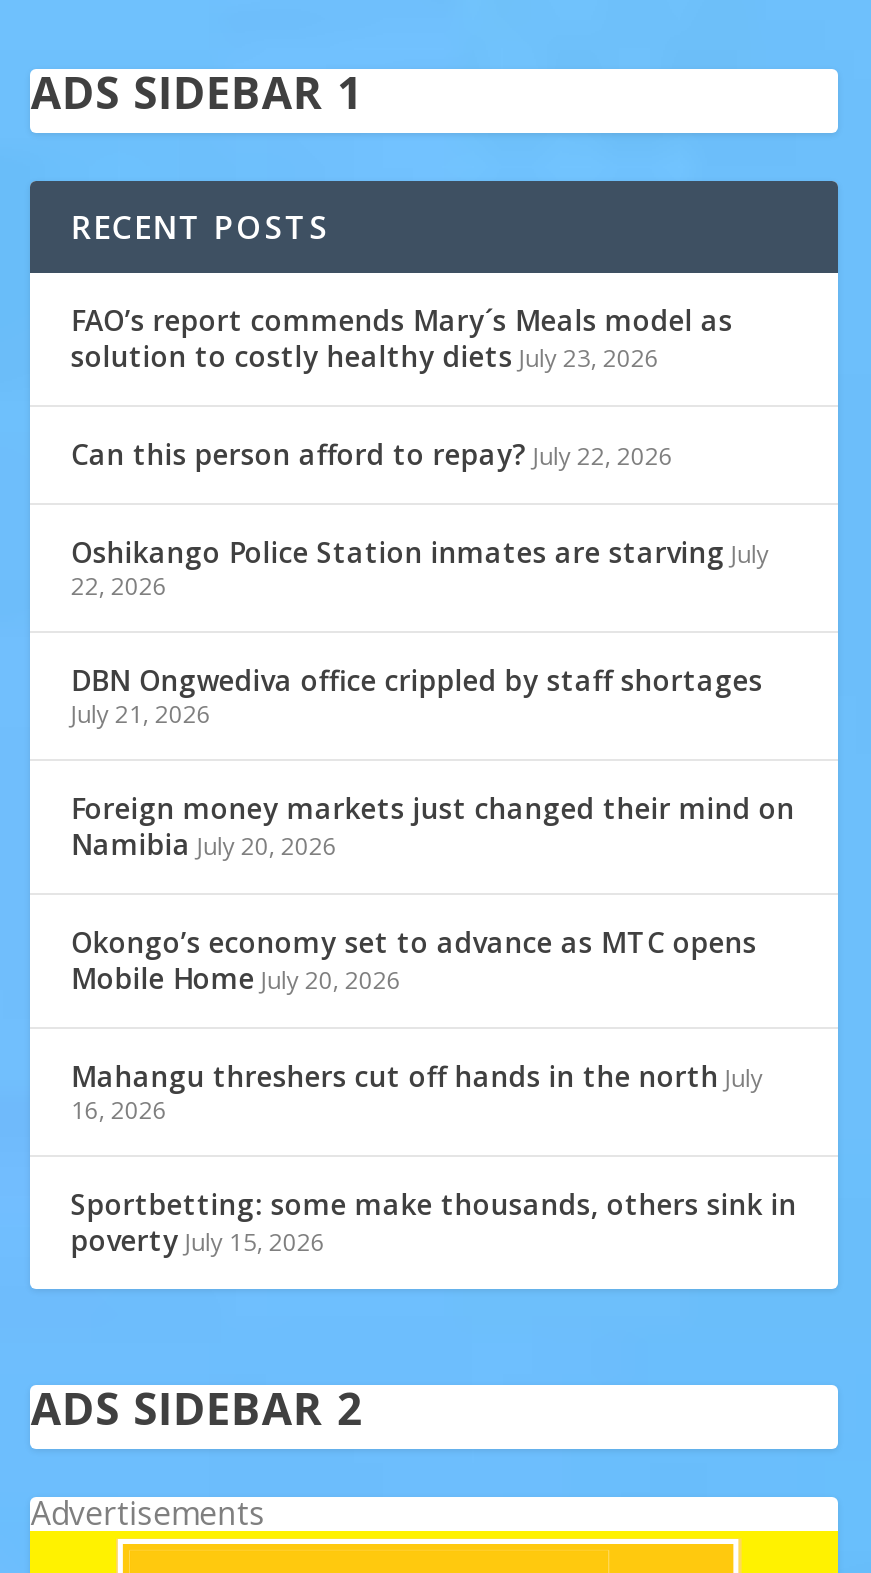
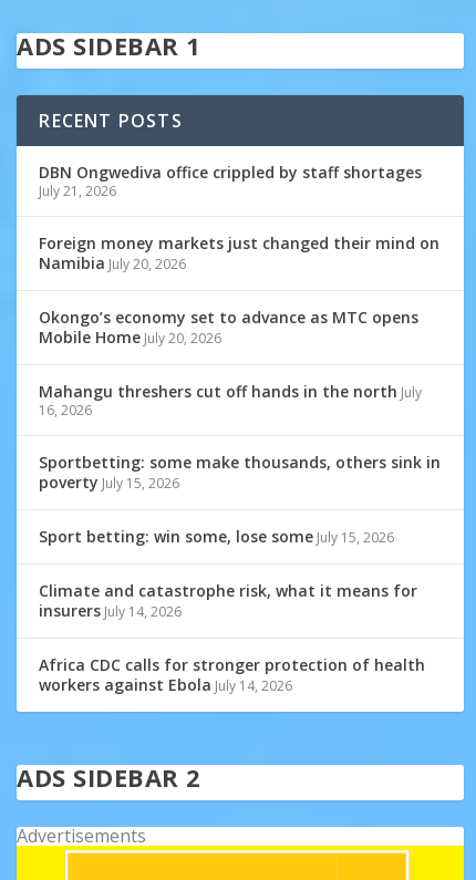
- FAO’s report commends Mary´s Meals model as
- solution to costly healthy diets July 23, 2026
- Can this person afford to repay? July 22, 2026
- Oshikango Police Station inmates are starving July
- 22, 2026

moved up: DBN Ongwediva office crippled by staff shortages | July 21, 2026 | Foreign money markets just changed their mind on | ... | Sportbetting: some make thousands, others sink in | poverty July 15, 2026

+ Sport betting: win some, lose some July 15, 2026
+ Climate and catastrophe risk, what it means for
+ insurers July 14, 2026
+ Africa CDC calls for stronger protection of health
+ workers against Ebola July 14, 2026
